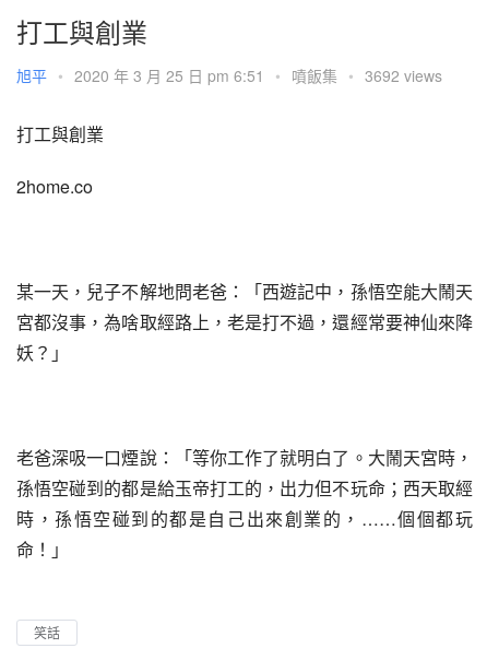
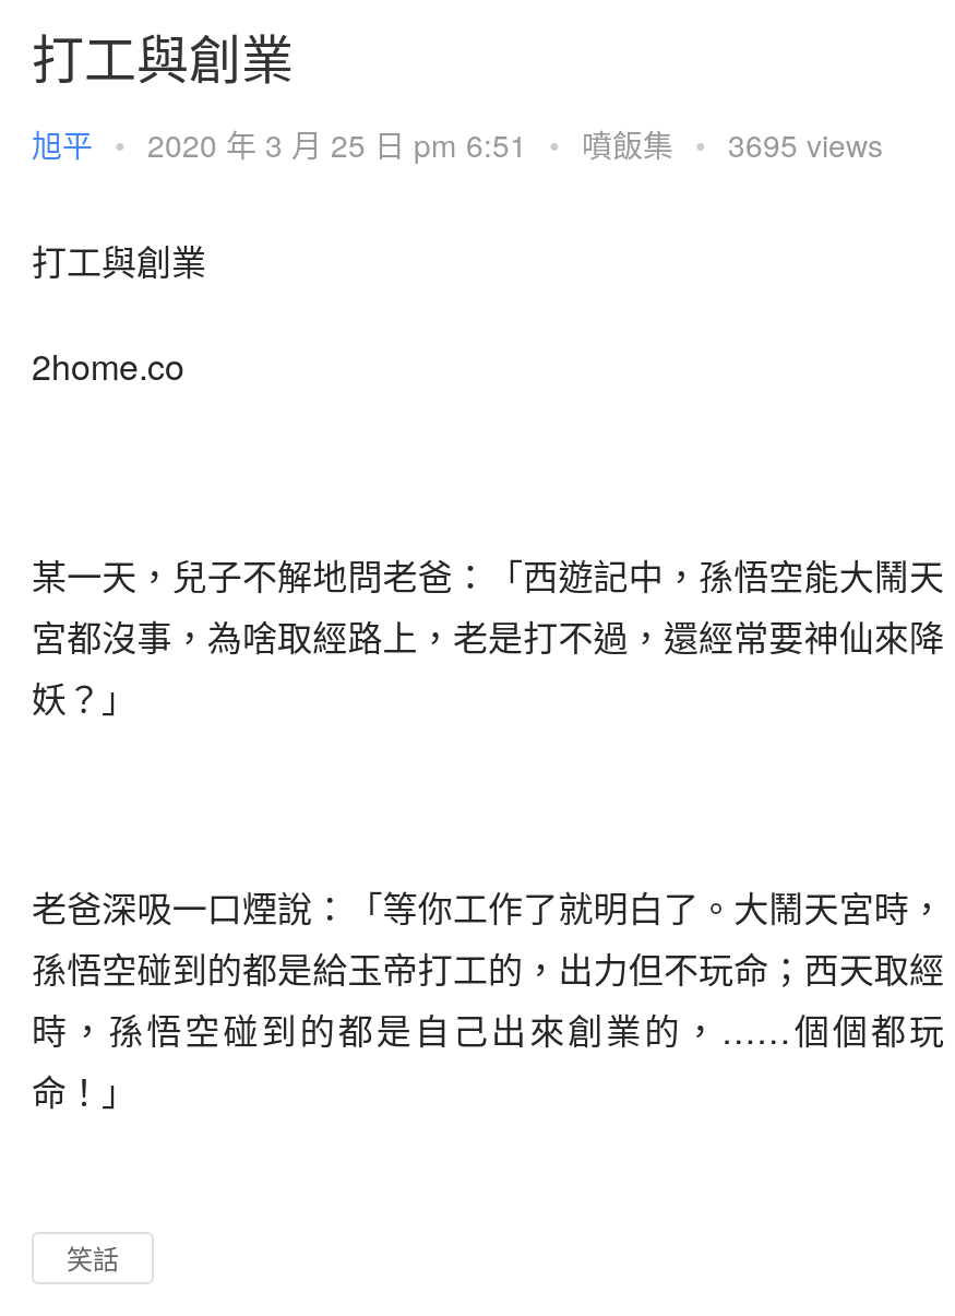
- 旭平 • 2020 年 3 月 25 日 pm 6:51 • 噴飯集 • 3692 views
+ 旭平 • 2020 年 3 月 25 日 pm 6:51 • 噴飯集 • 3695 views
